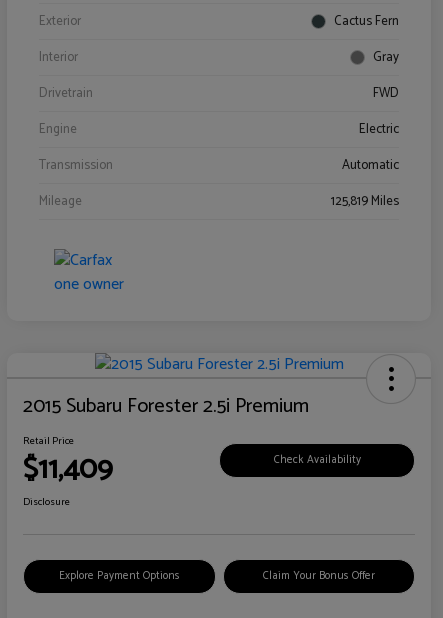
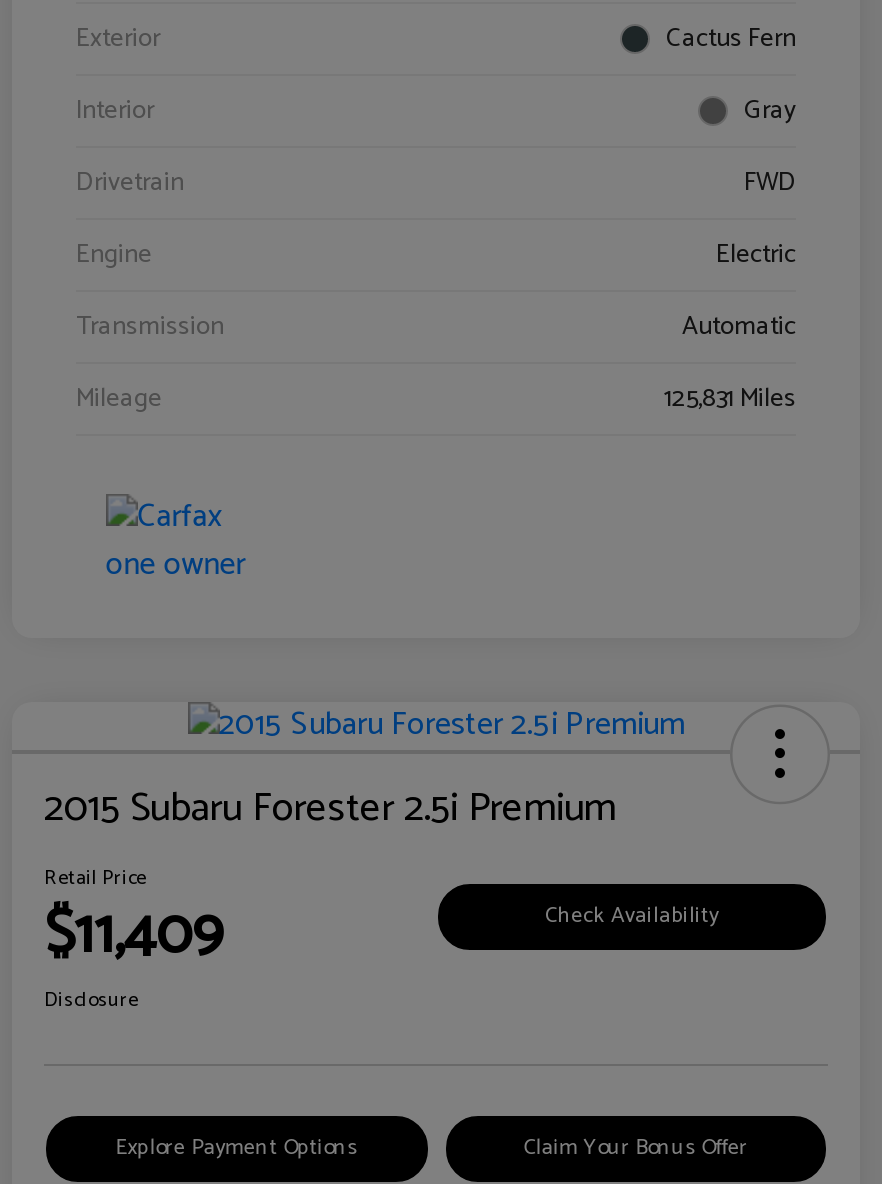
- 125,819 Miles
+ 125,831 Miles
